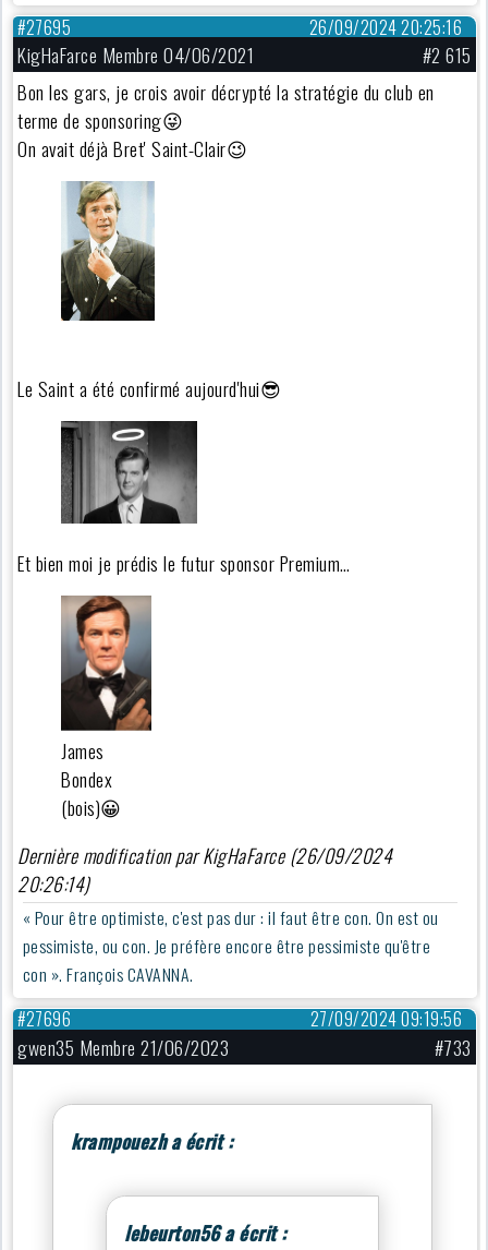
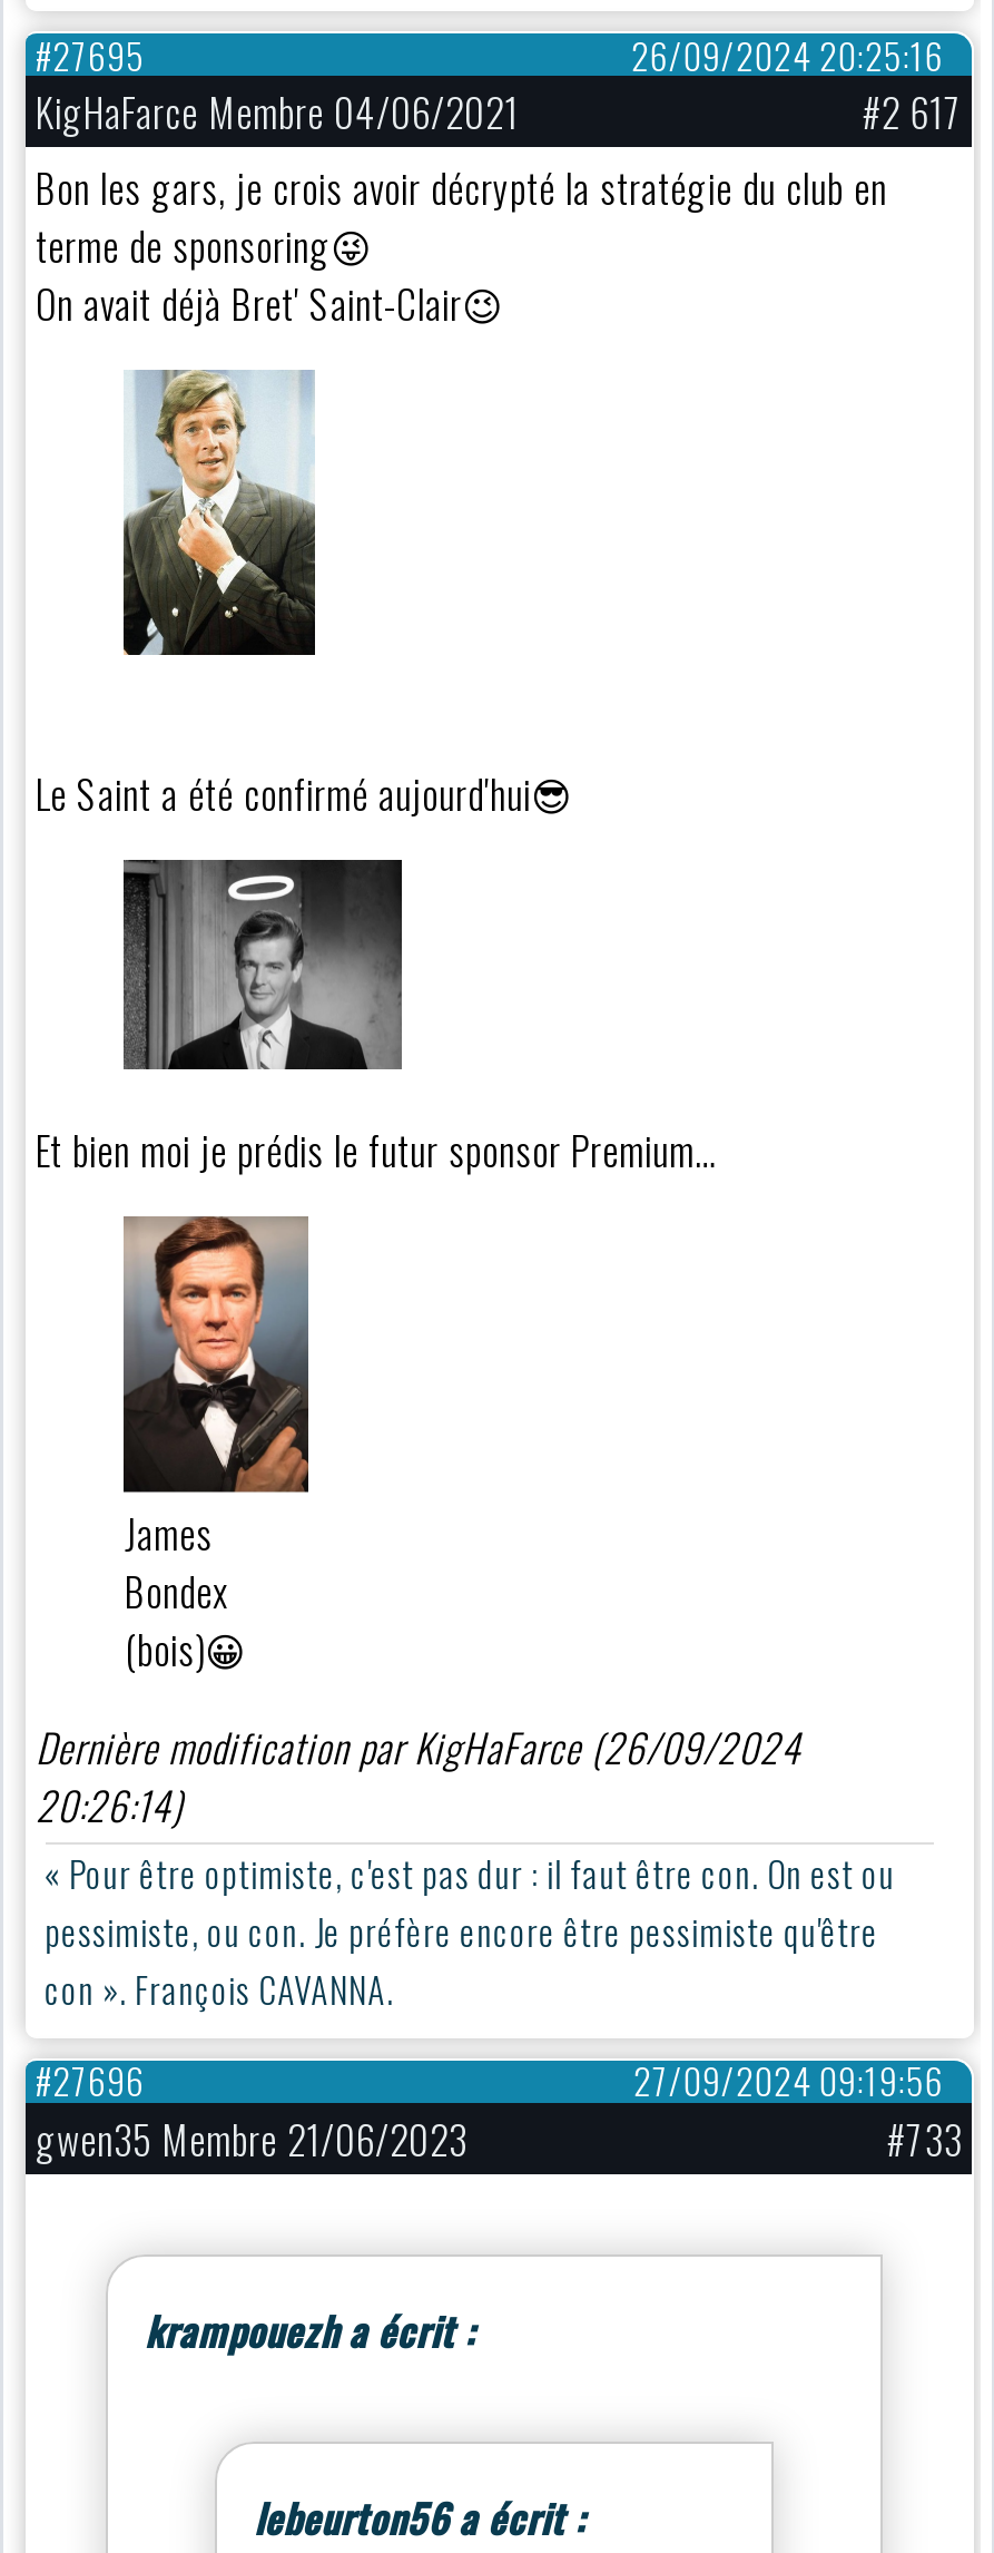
- #2 615
+ #2 617
